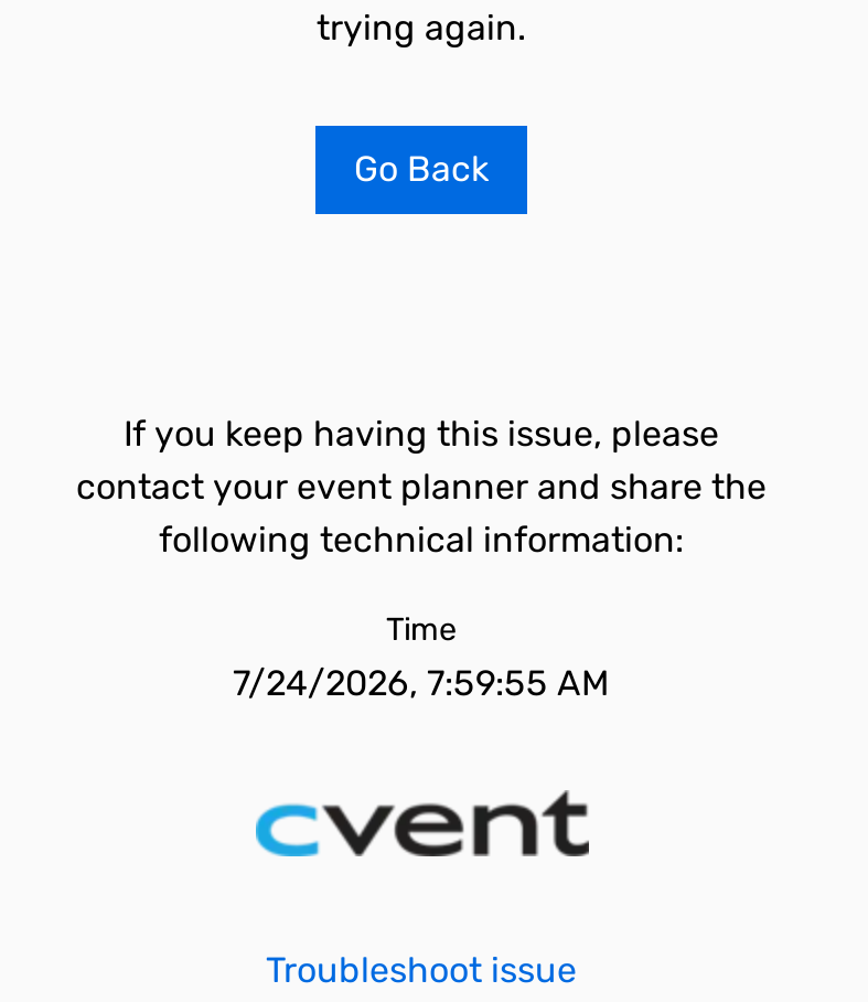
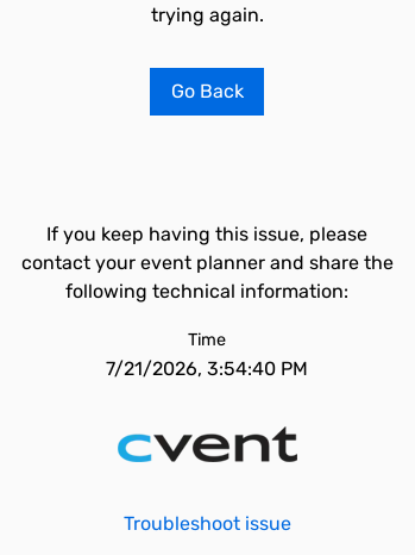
- 7/24/2026, 7:59:55 AM
+ 7/21/2026, 3:54:40 PM
